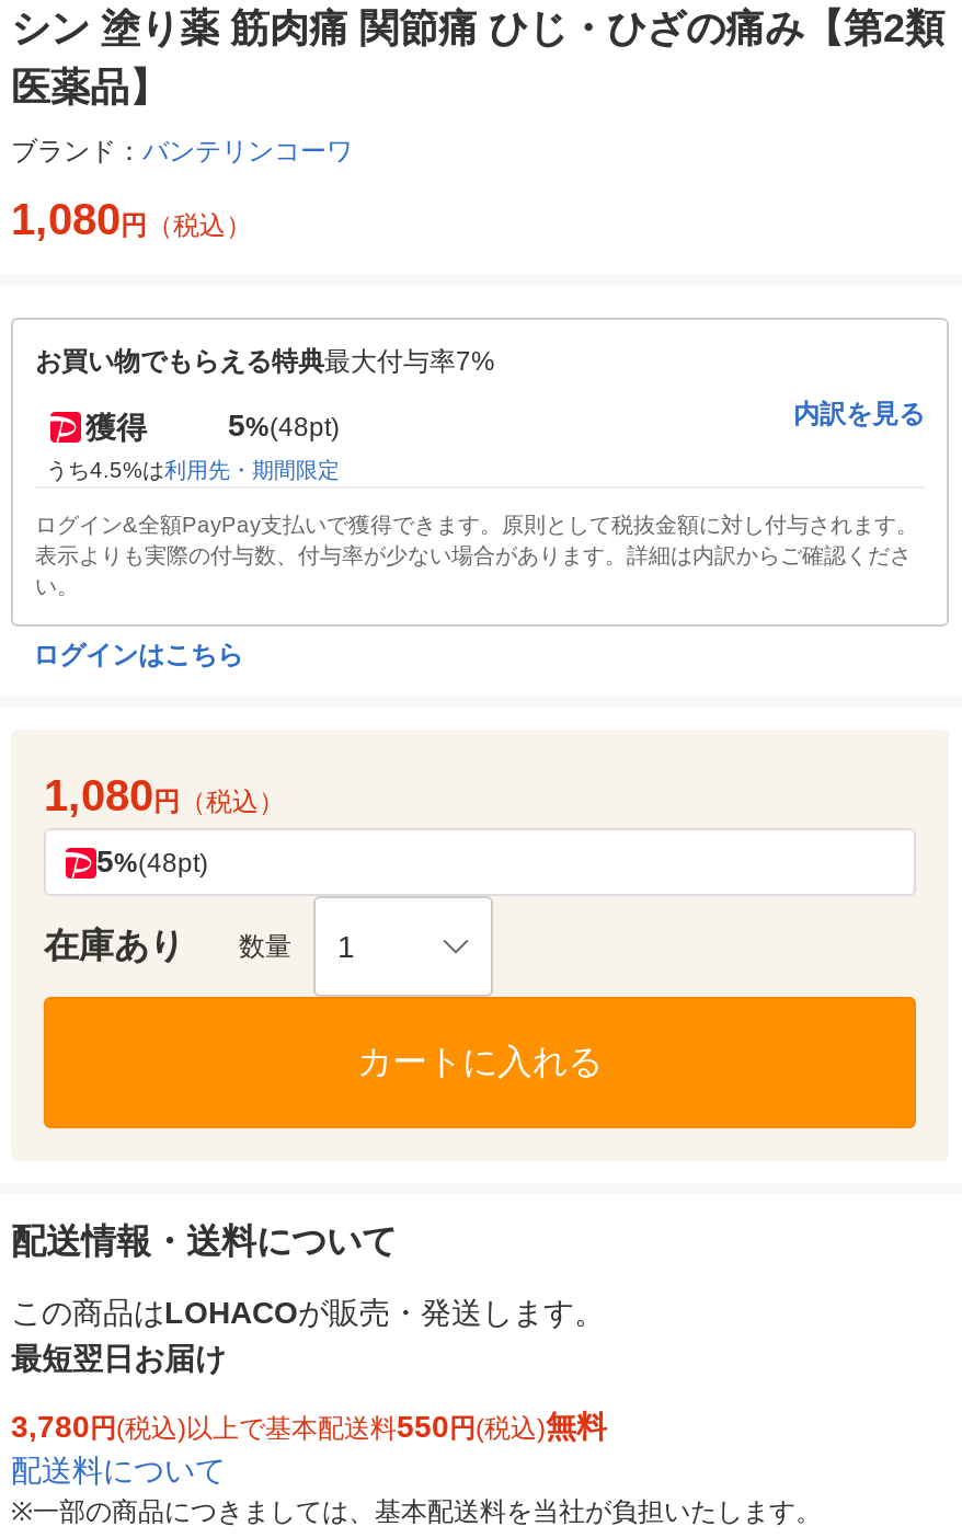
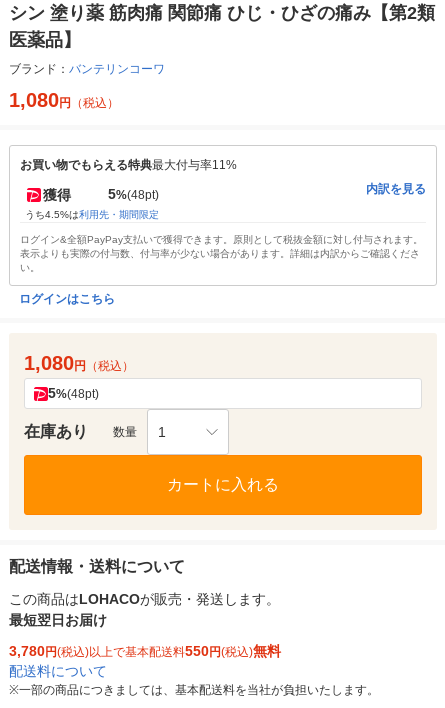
- お買い物でもらえる特典最大付与率7%
+ お買い物でもらえる特典最大付与率11%
